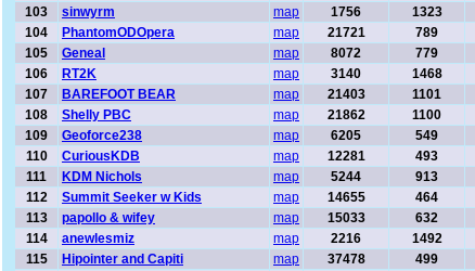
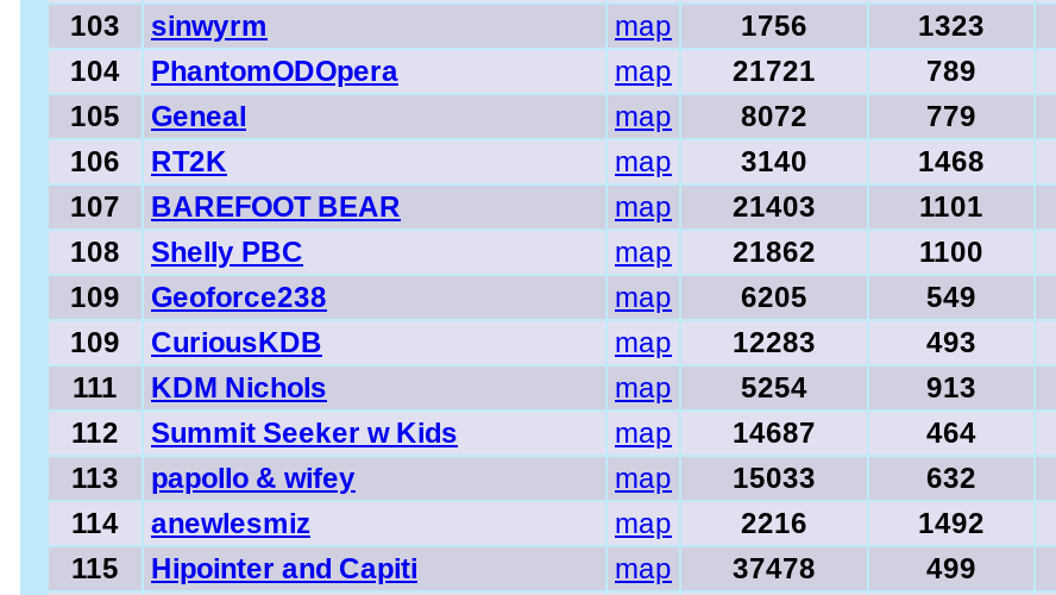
- 110 CuriousKDB
+ 109 CuriousKDB

- map 12281
+ map 12283

- 5244
+ 5254

- map 14655
+ map 14687
